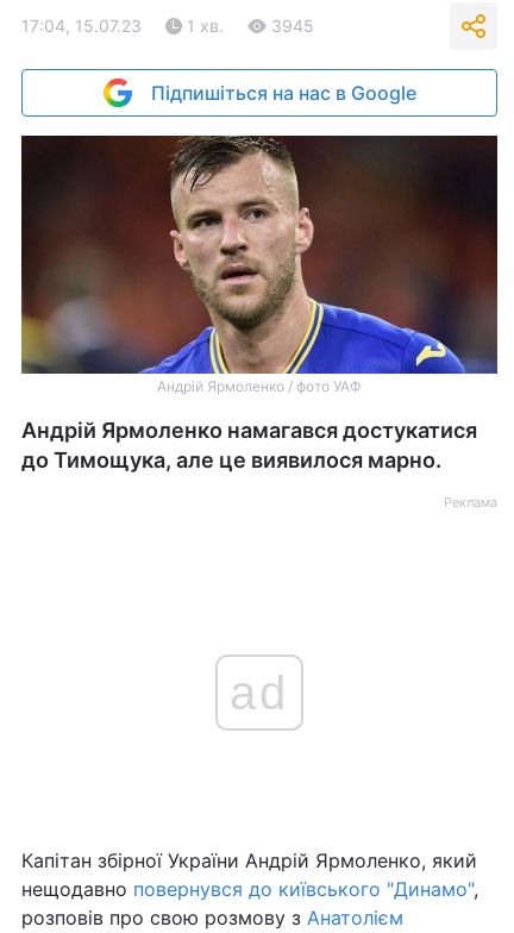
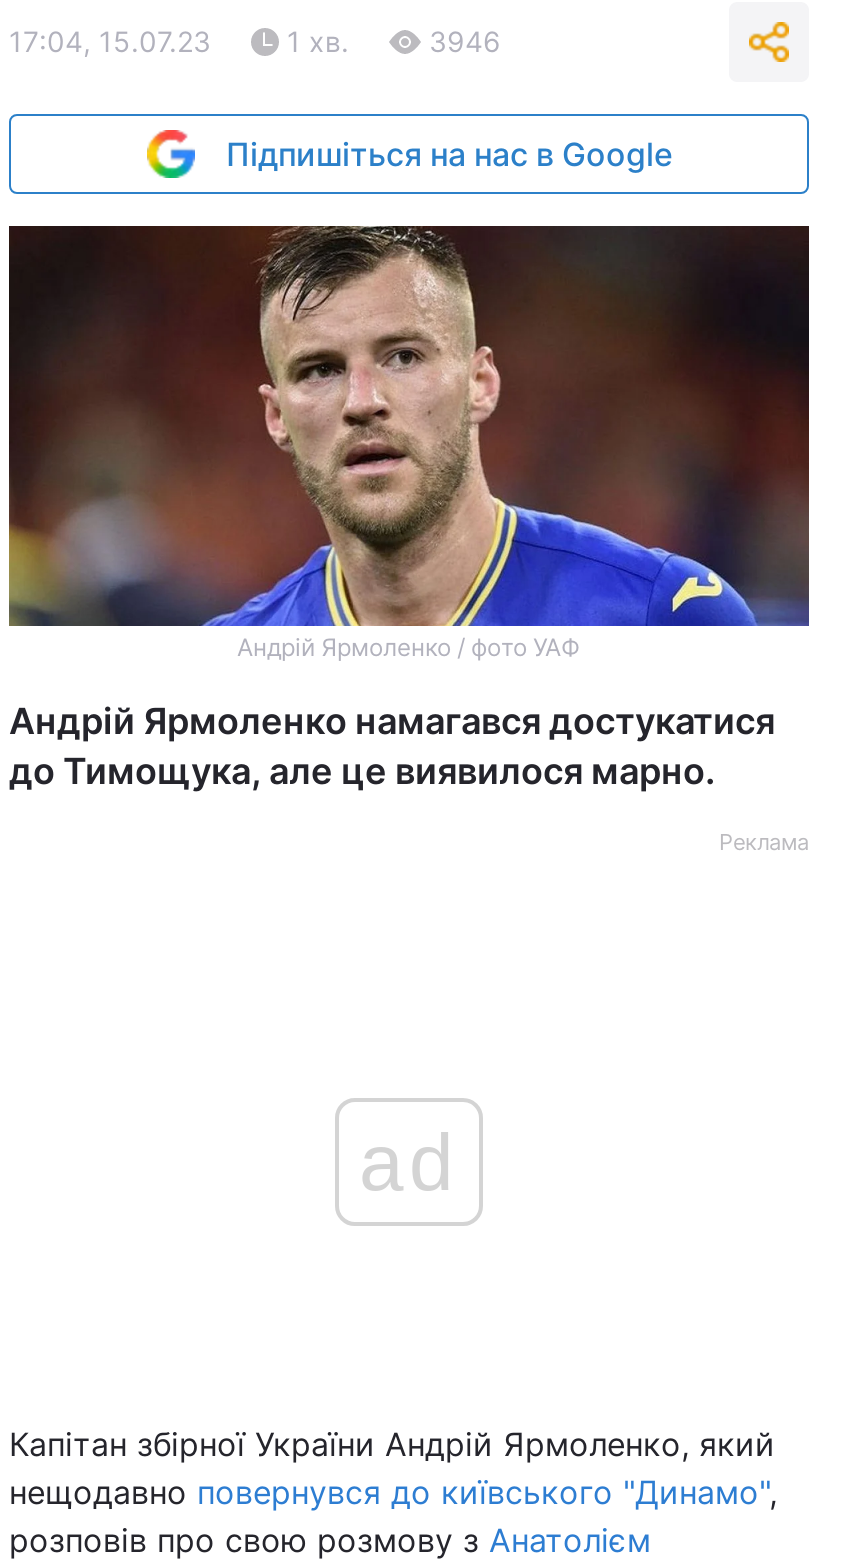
- 3945
+ 3946
